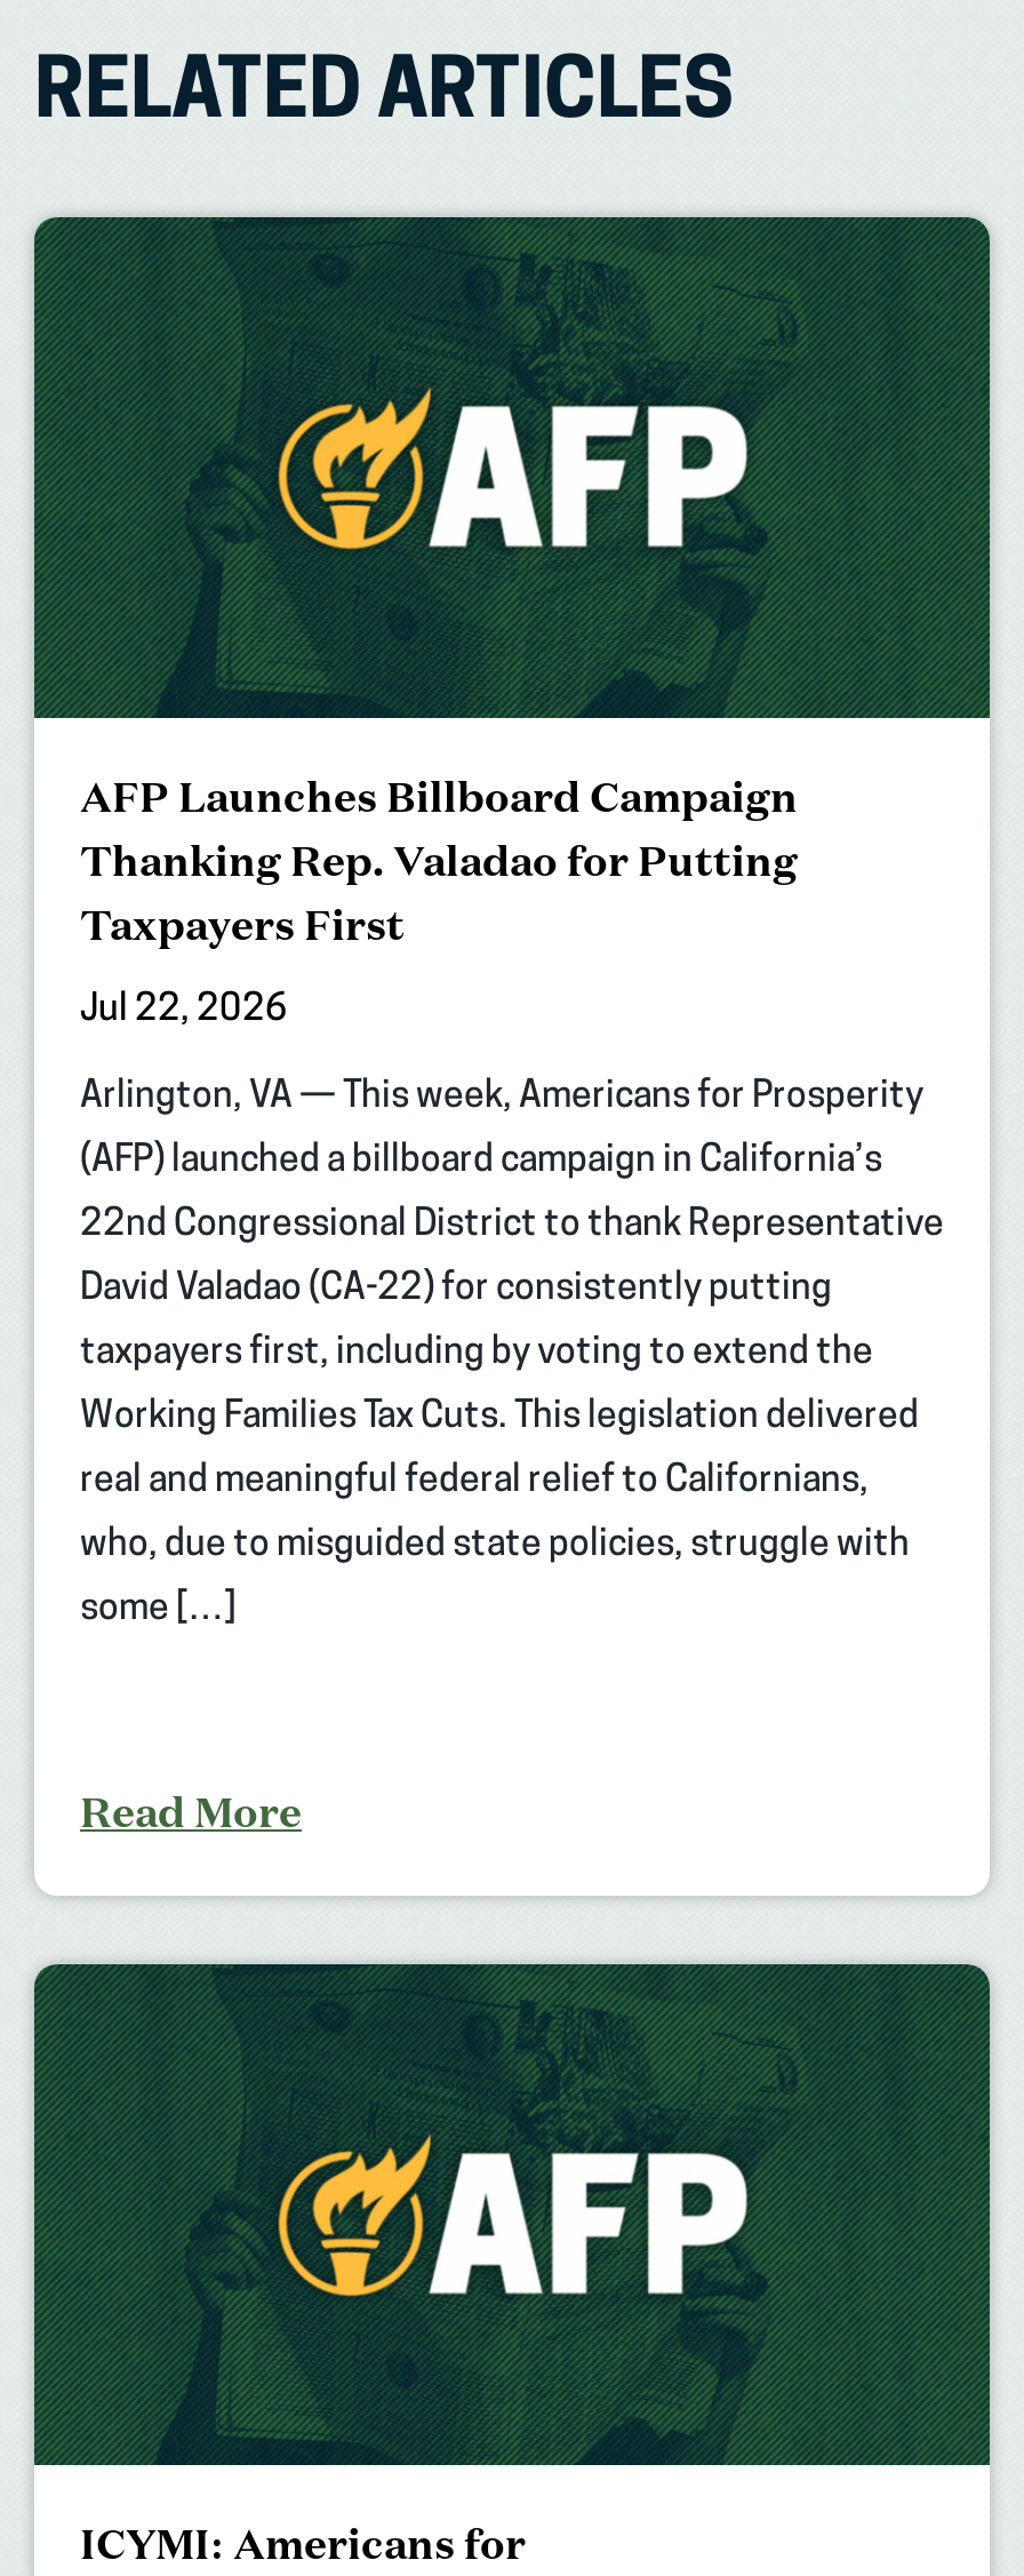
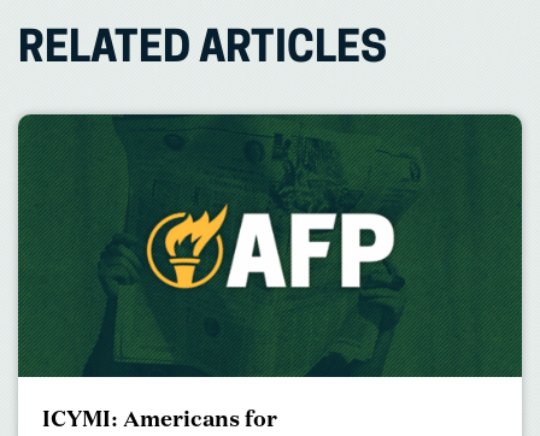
- AFP Launches Billboard Campaign
- Thanking Rep. Valadao for Putting
- Taxpayers First
- Jul 22, 2026
- Arlington, VA — This week, Americans for Prosperity
- (AFP) launched a billboard campaign in California’s
- 22nd Congressional District to thank Representative
- David Valadao (CA-22) for consistently putting
- taxpayers first, including by voting to extend the
- Working Families Tax Cuts. This legislation delivered
- real and meaningful federal relief to Californians,
- who, due to misguided state policies, struggle with
- some […]

- Read More
